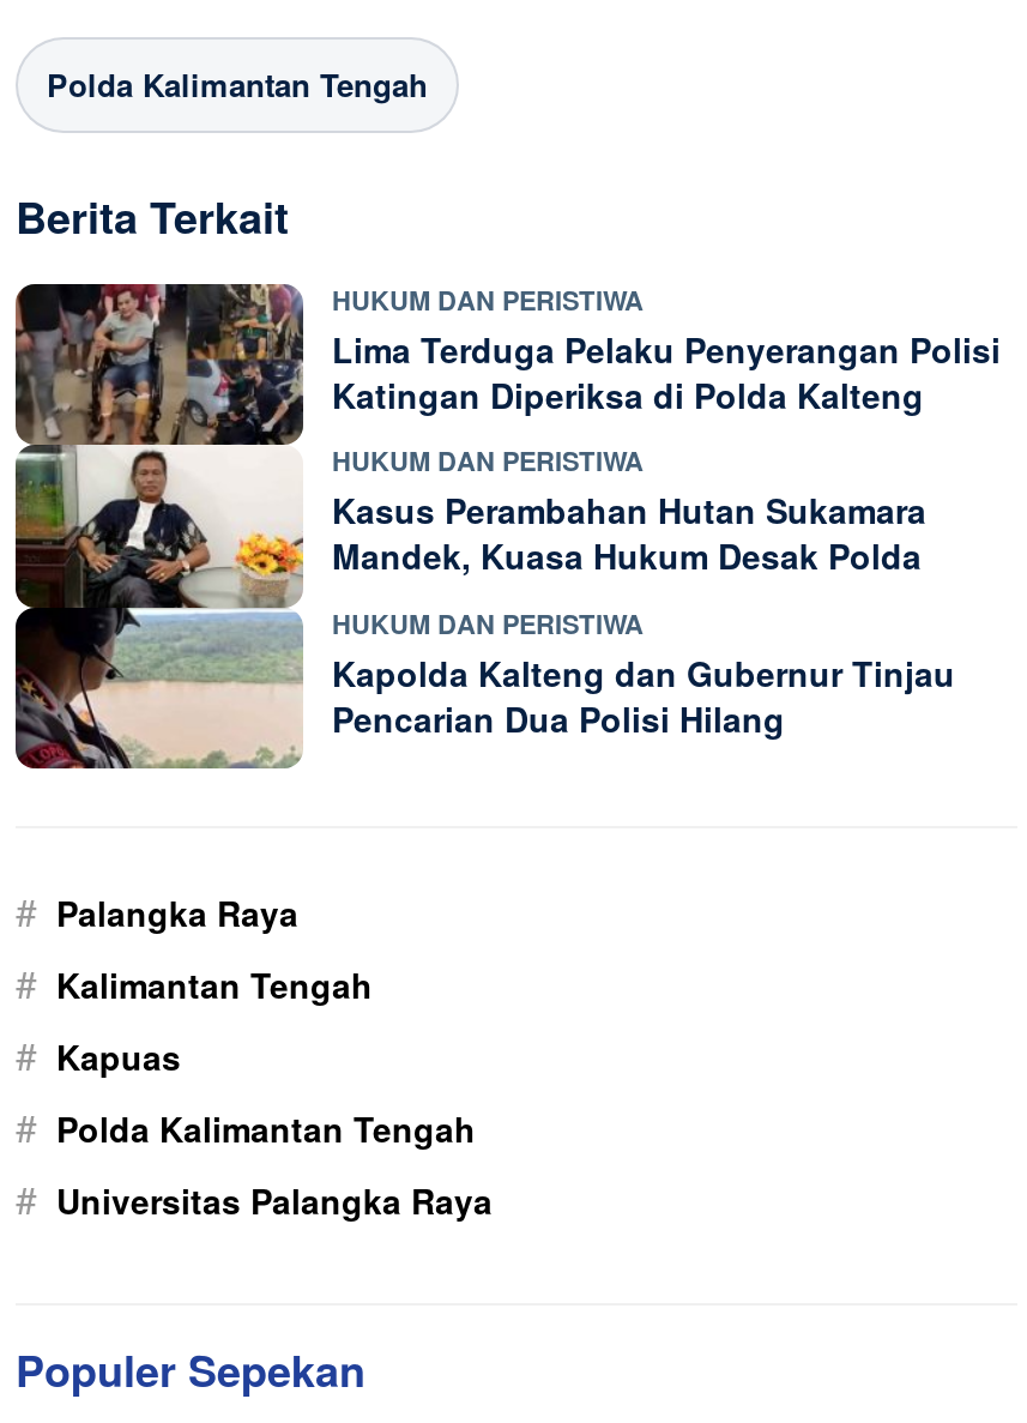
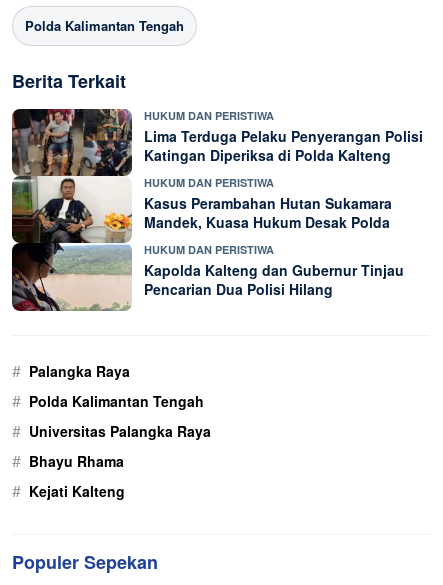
- # Kalimantan Tengah
- # Kapuas

moved up: # Polda Kalimantan Tengah | # Universitas Palangka Raya

+ # Bhayu Rhama
+ # Kejati Kalteng
